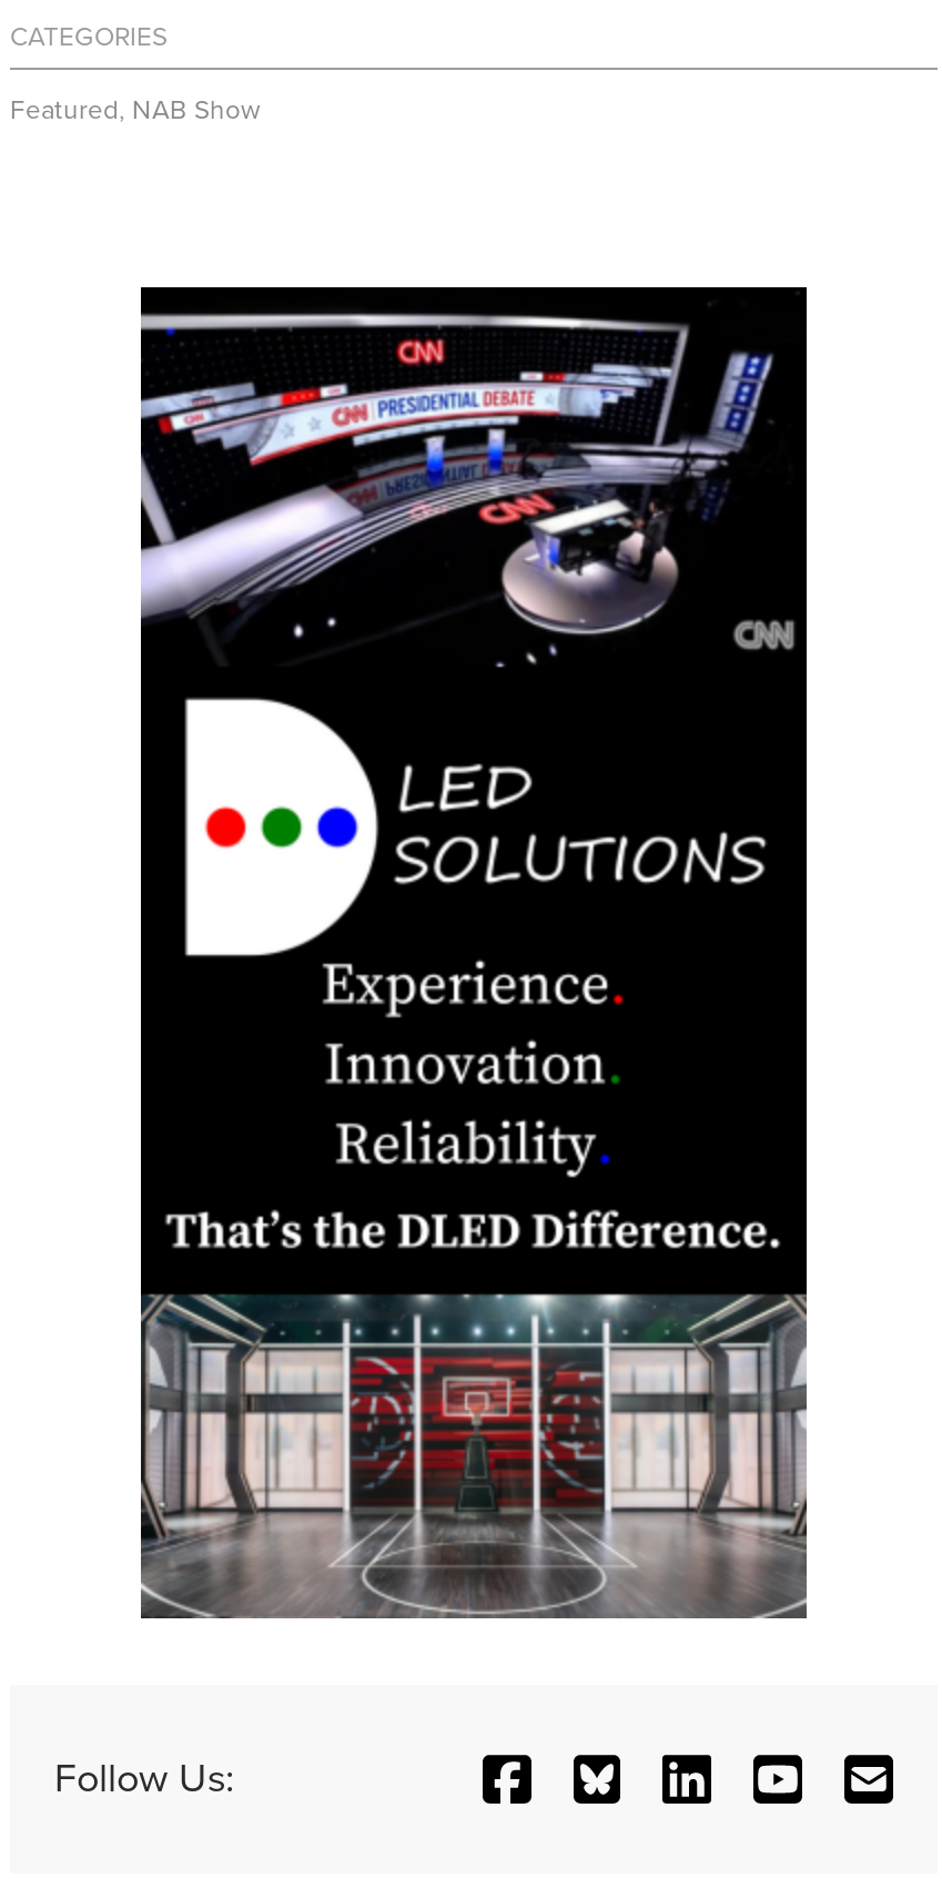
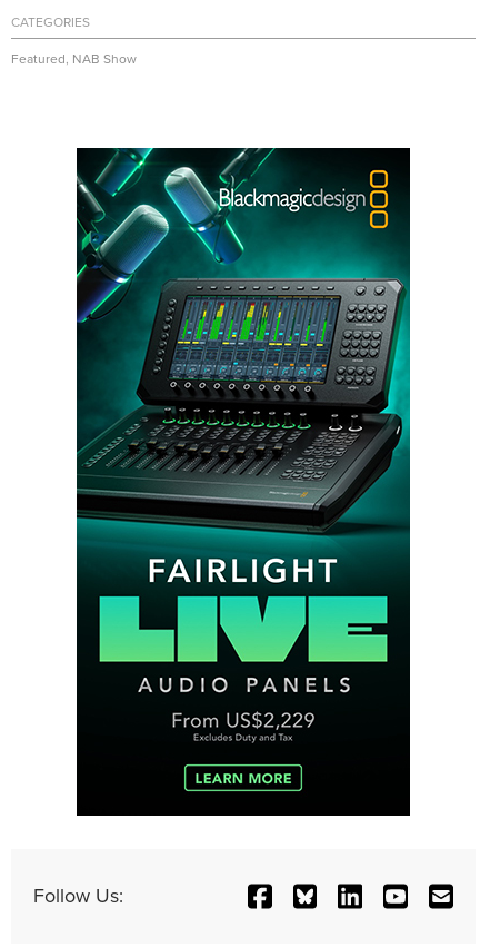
- [image]
+ [image]
